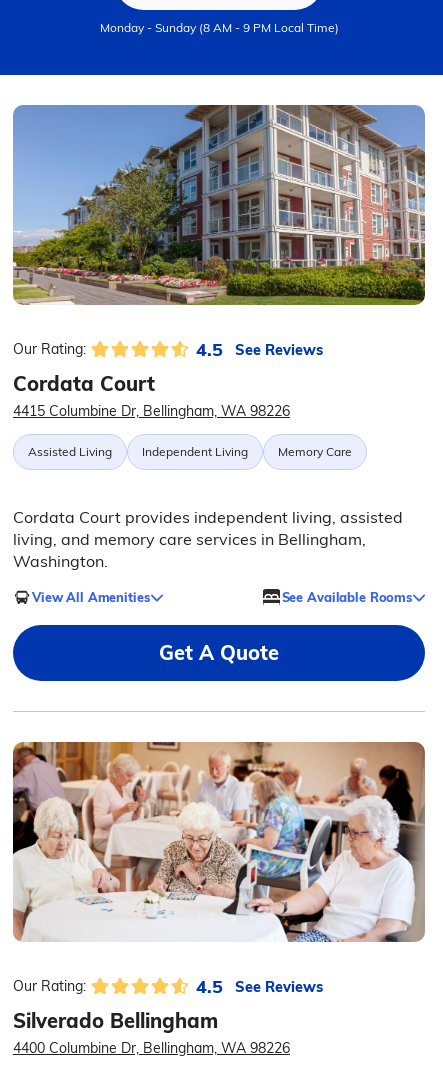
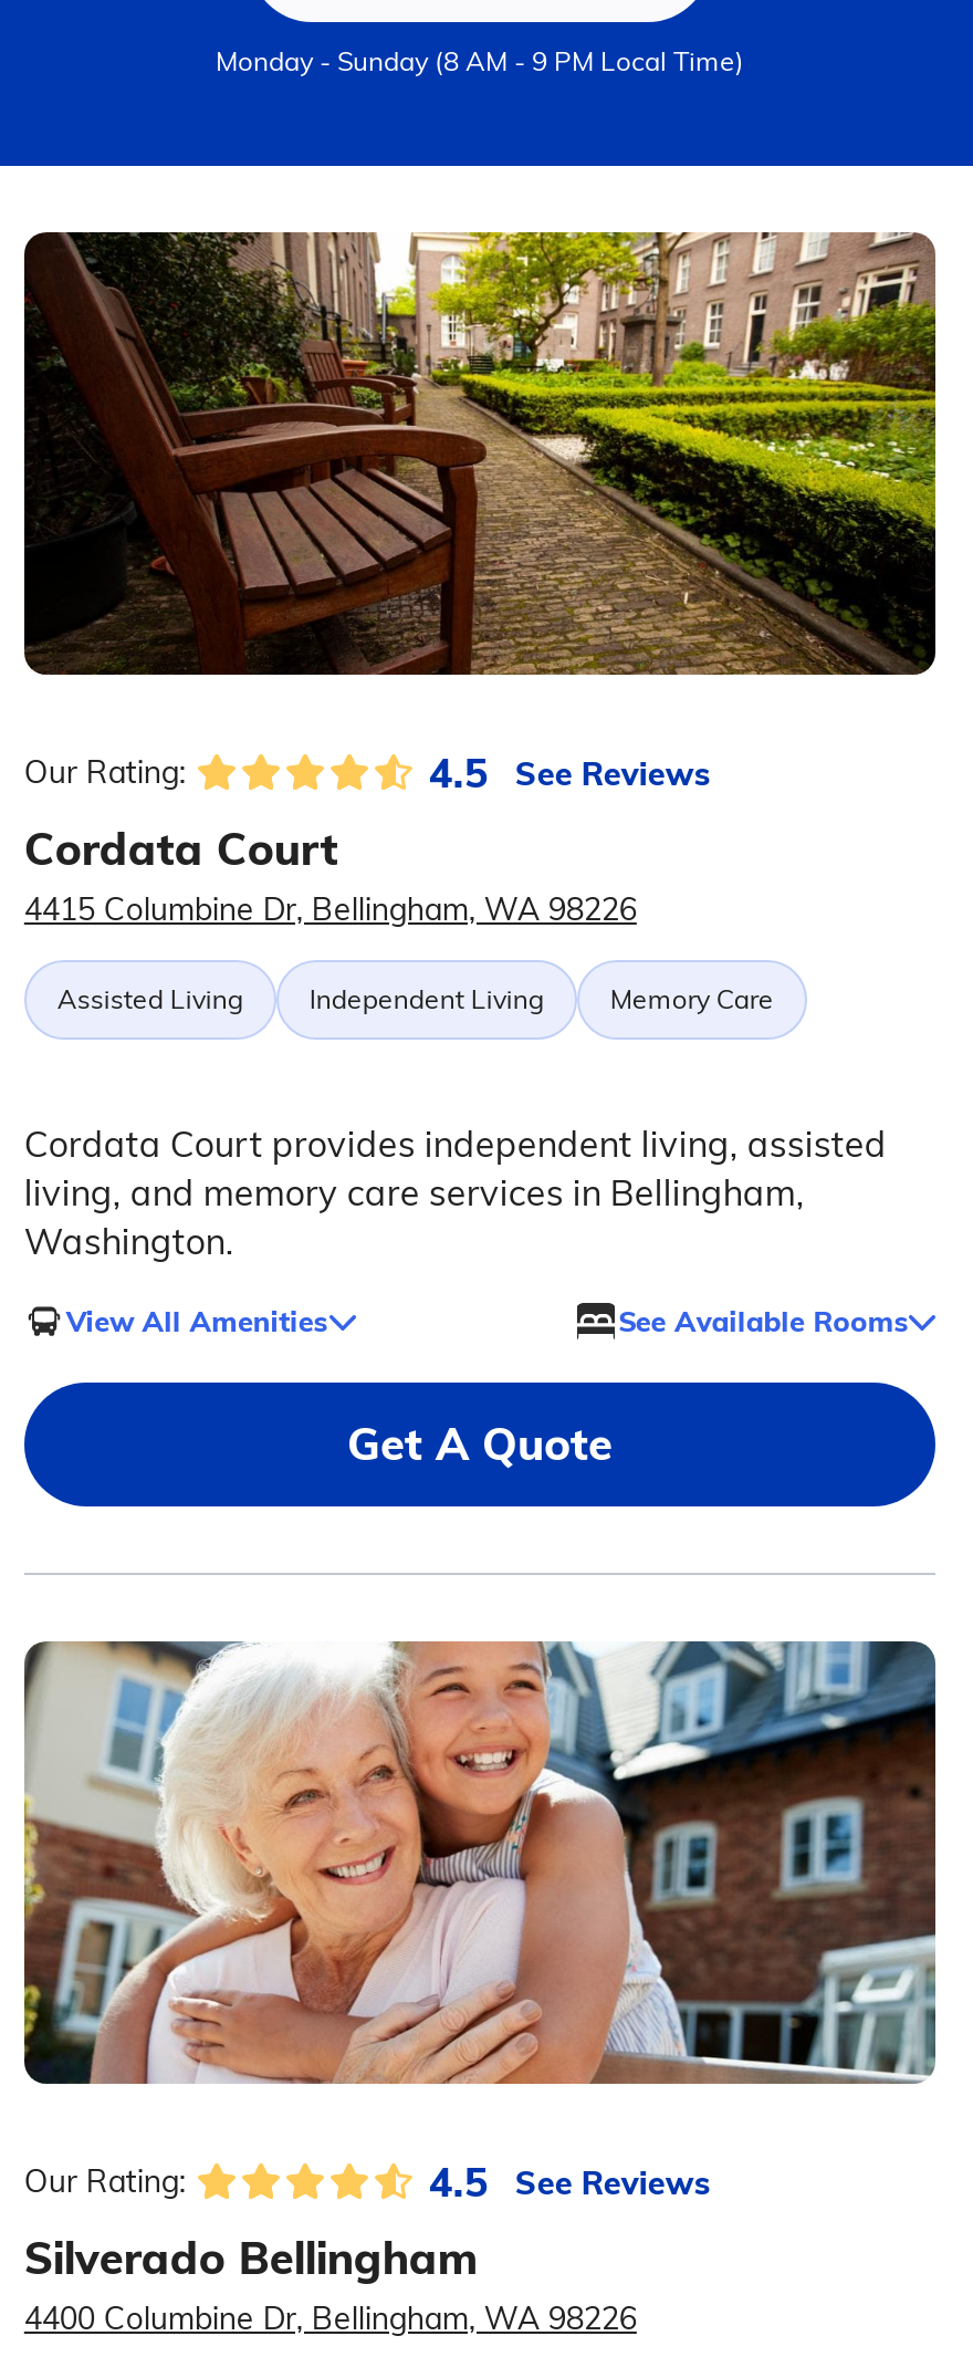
- [image]
+ [image]

- [image]
+ [image]
